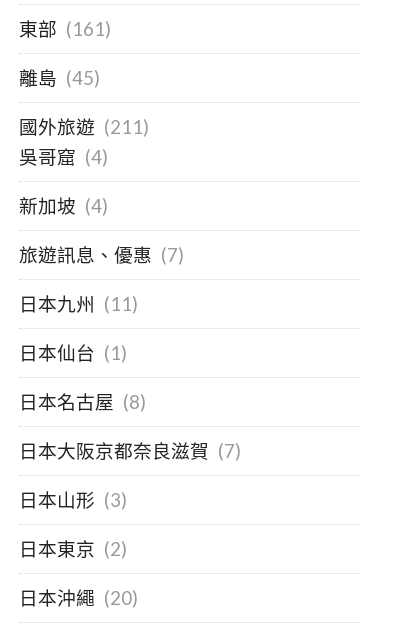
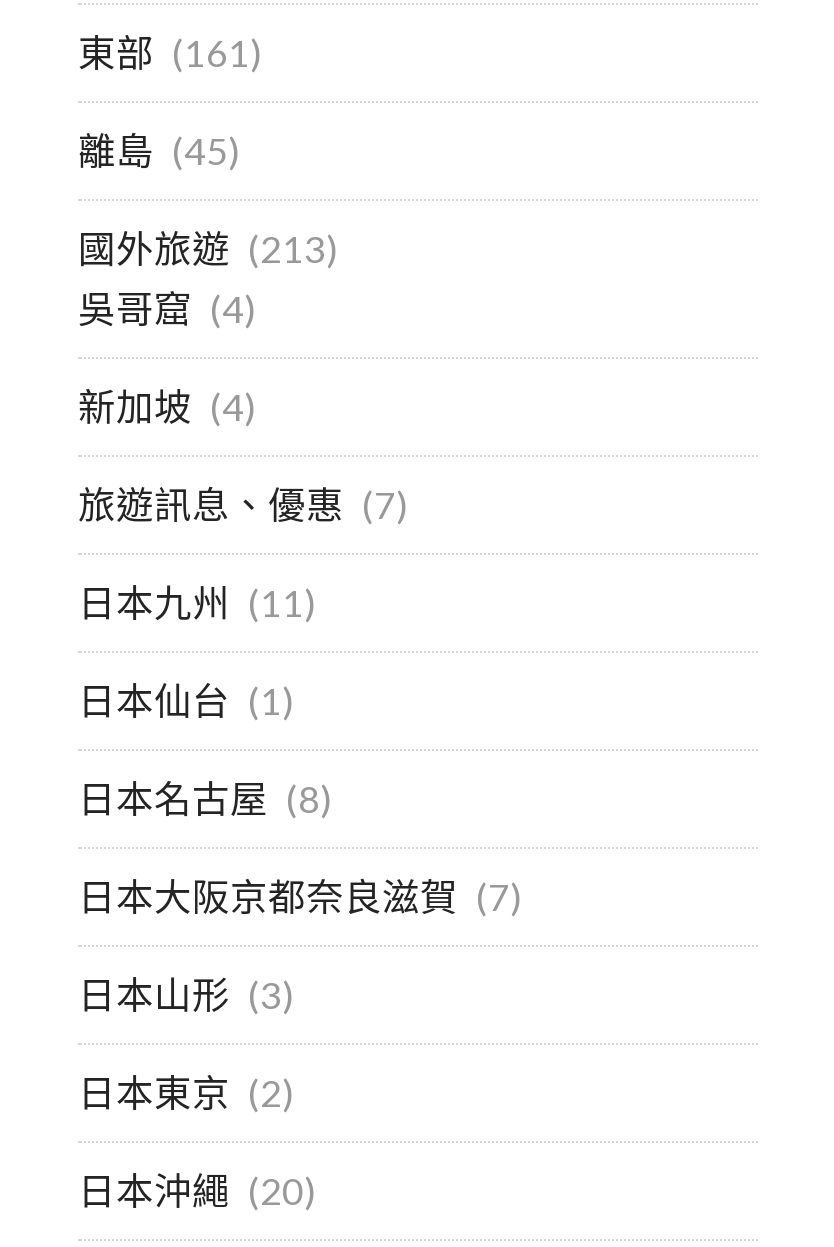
- 國外旅遊 (211)
+ 國外旅遊 (213)
